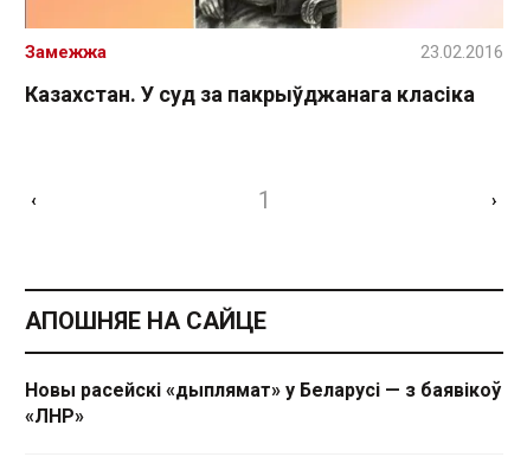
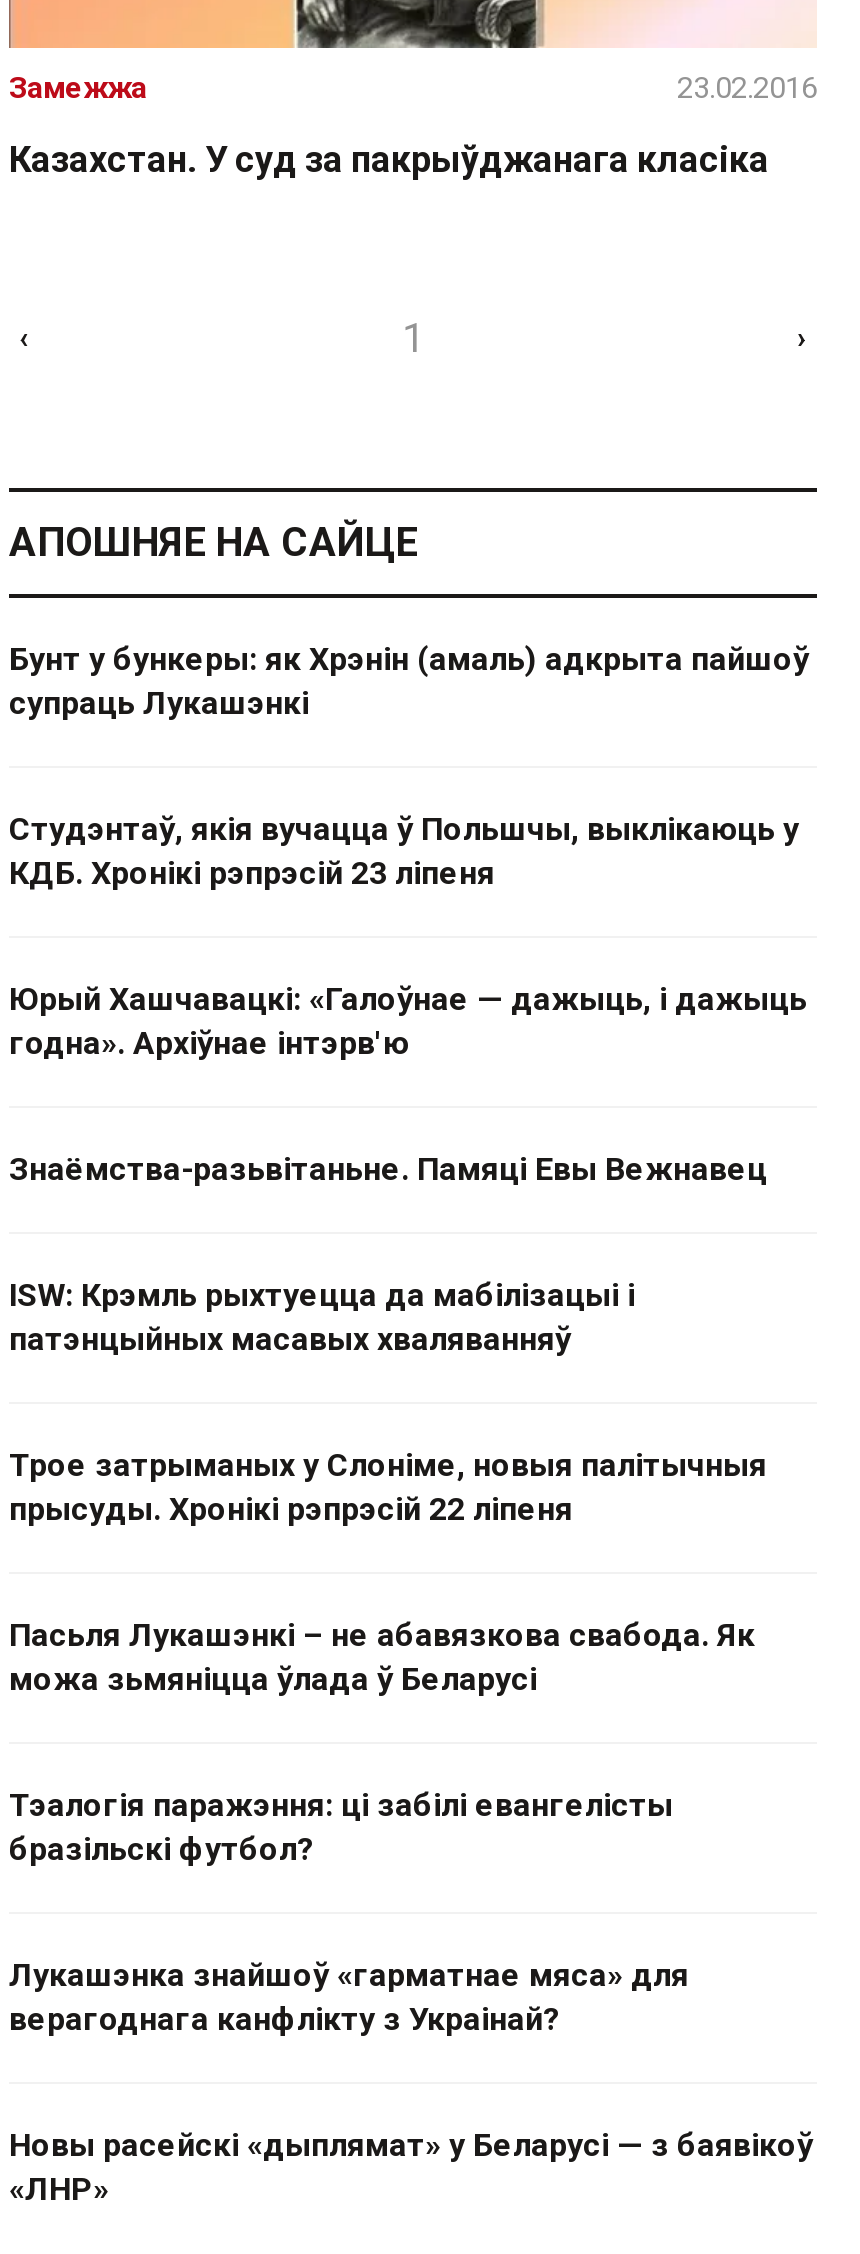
+ Бунт у бункеры: як Хрэнін (амаль) адкрыта пайшоў
+ супраць Лукашэнкі
+ Студэнтаў, якія вучацца ў Польшчы, выклікаюць у
+ КДБ. Хронікі рэпрэсій 23 ліпеня
+ Юрый Хашчавацкі: «Галоўнае — дажыць, і дажыць
+ годна». Архіўнае інтэрв'ю
+ Знаёмства-разьвітаньне. Памяці Евы Вежнавец
+ ISW: Крэмль рыхтуецца да мабілізацыі і
+ патэнцыйных масавых хваляванняў
+ Трое затрыманых у Слоніме, новыя палітычныя
+ прысуды. Хронікі рэпрэсій 22 ліпеня
+ Пасьля Лукашэнкі – не абавязкова свабода. Як
+ можа зьмяніцца ўлада ў Беларусі
+ Тэалогія паражэння: ці забілі евангелісты
+ бразільскі футбол?
+ Лукашэнка знайшоў «гарматнае мяса» для
+ верагоднага канфлікту з Украінай?
